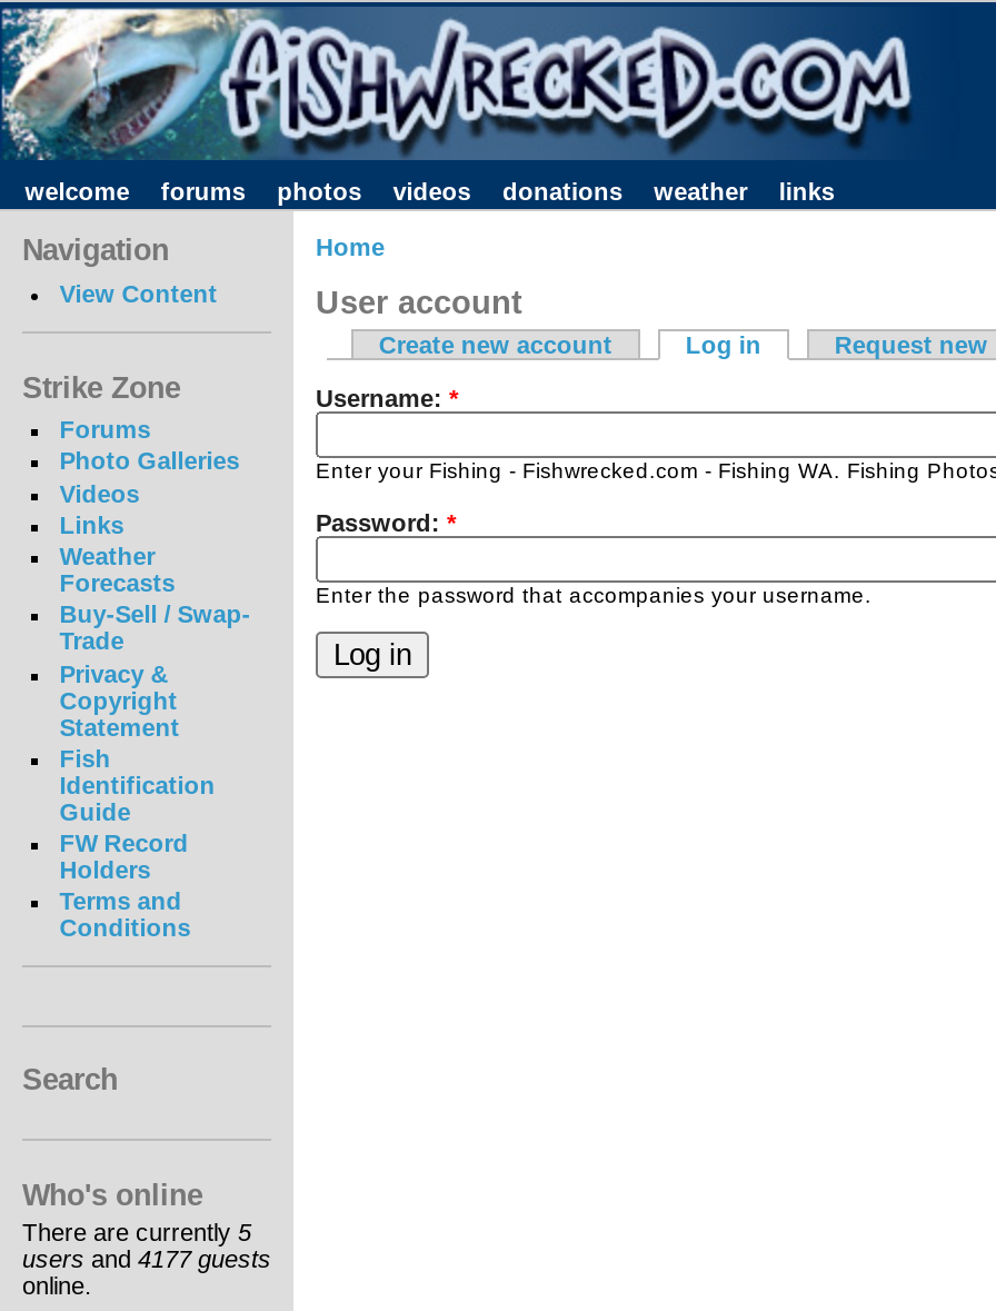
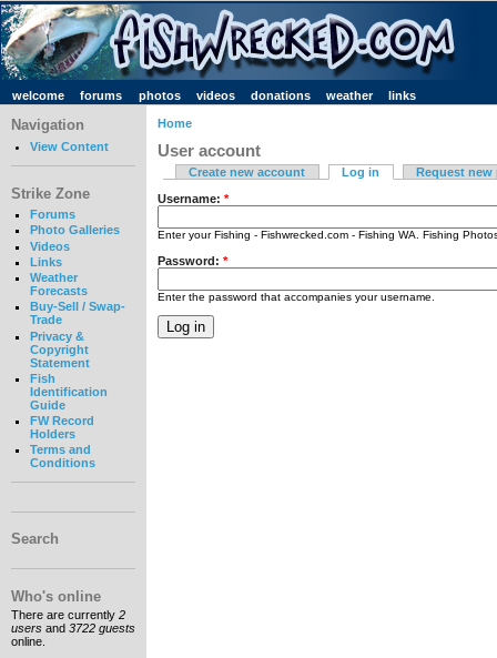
- There are currently 5
+ There are currently 2

- users and 4177 guests
+ users and 3722 guests
